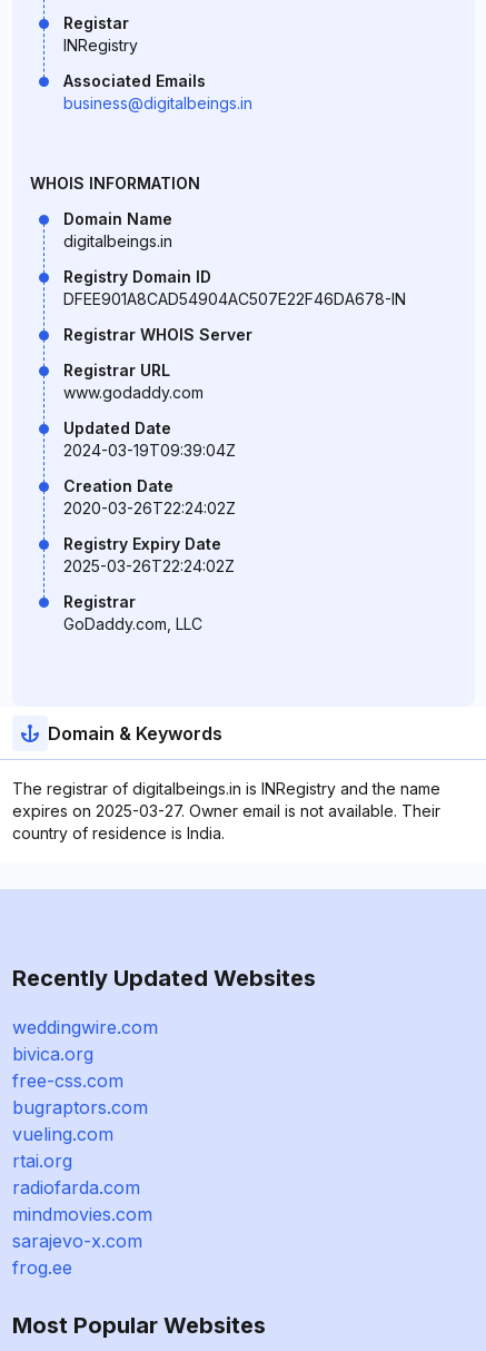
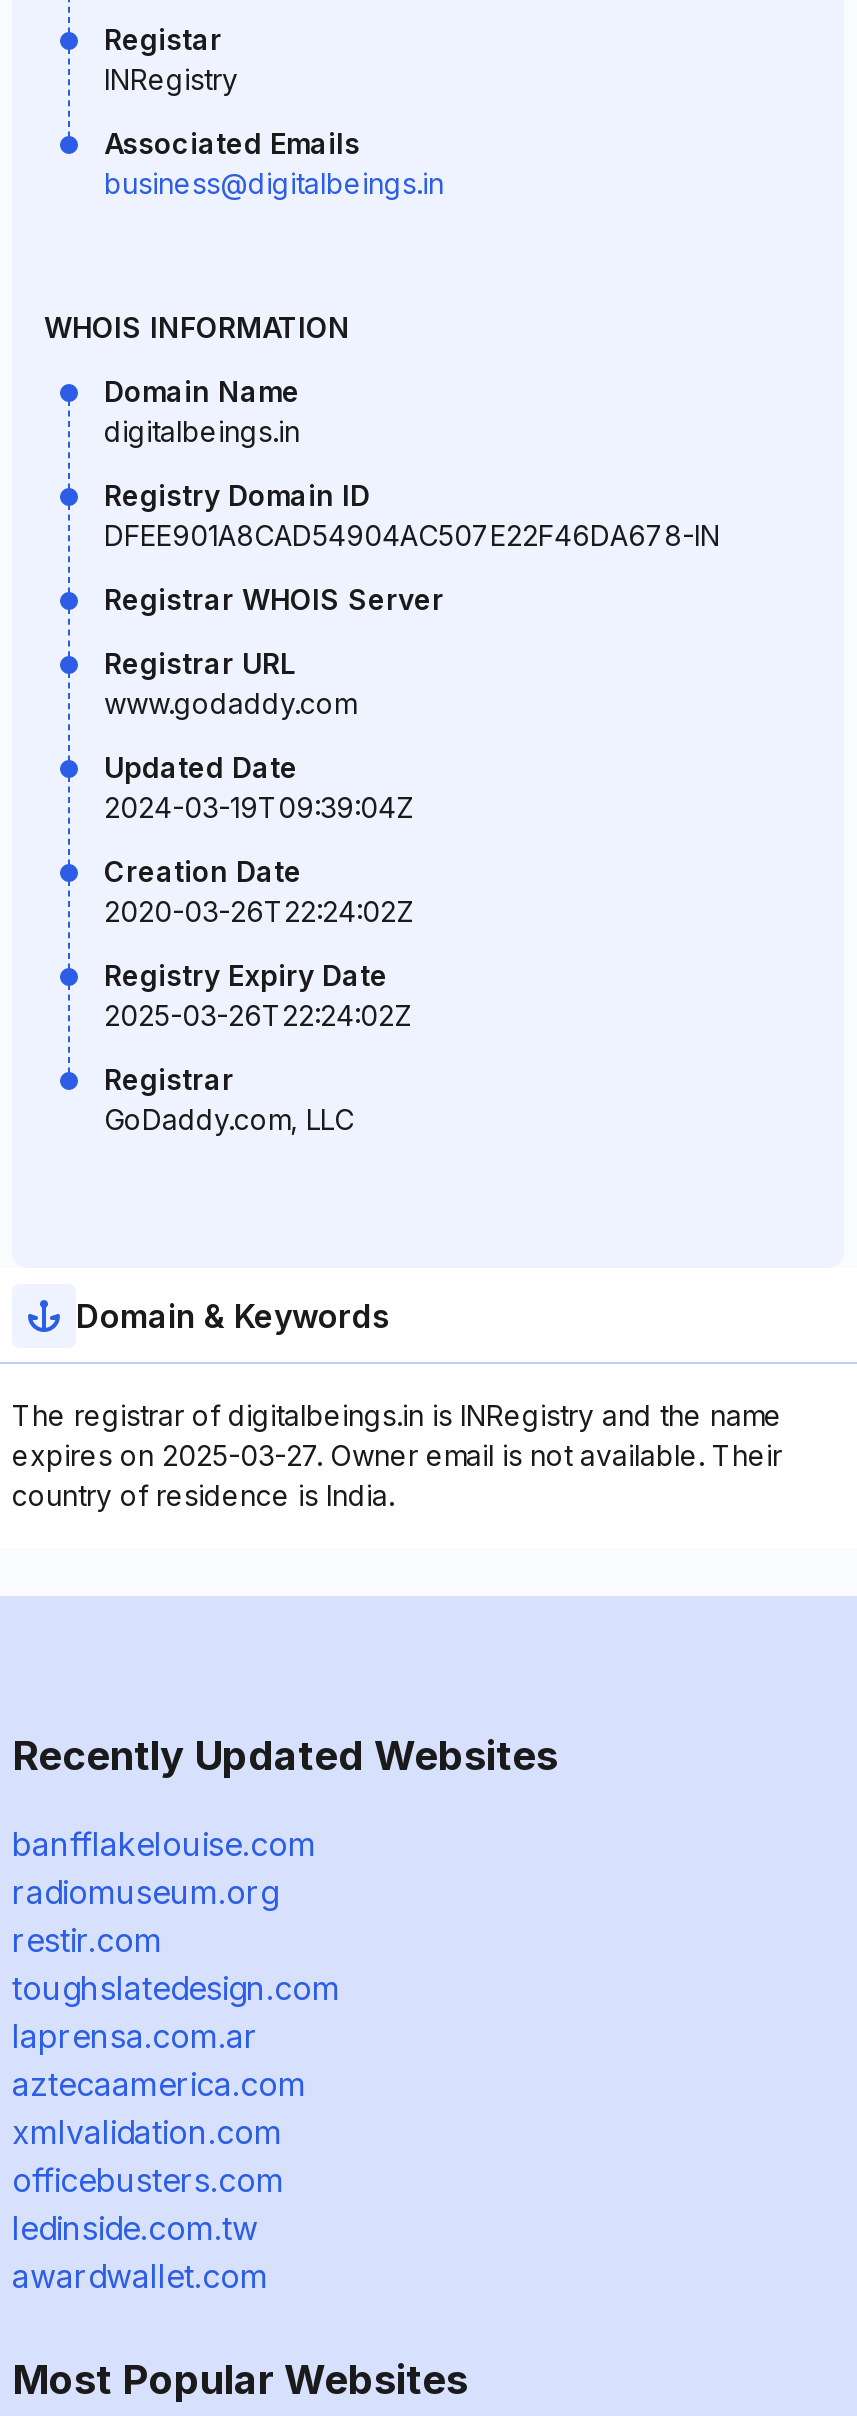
- weddingwire.com
- bivica.org
- free-css.com
- bugraptors.com
- vueling.com
- rtai.org
- radiofarda.com
- mindmovies.com
- sarajevo-x.com
- frog.ee
+ banfflakelouise.com
+ radiomuseum.org
+ restir.com
+ toughslatedesign.com
+ laprensa.com.ar
+ aztecaamerica.com
+ xmlvalidation.com
+ officebusters.com
+ ledinside.com.tw
+ awardwallet.com
